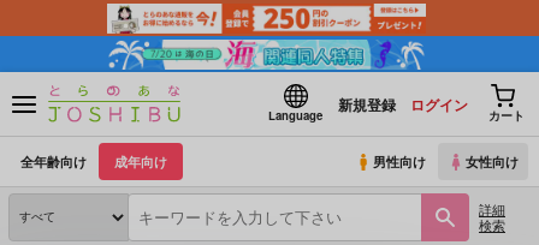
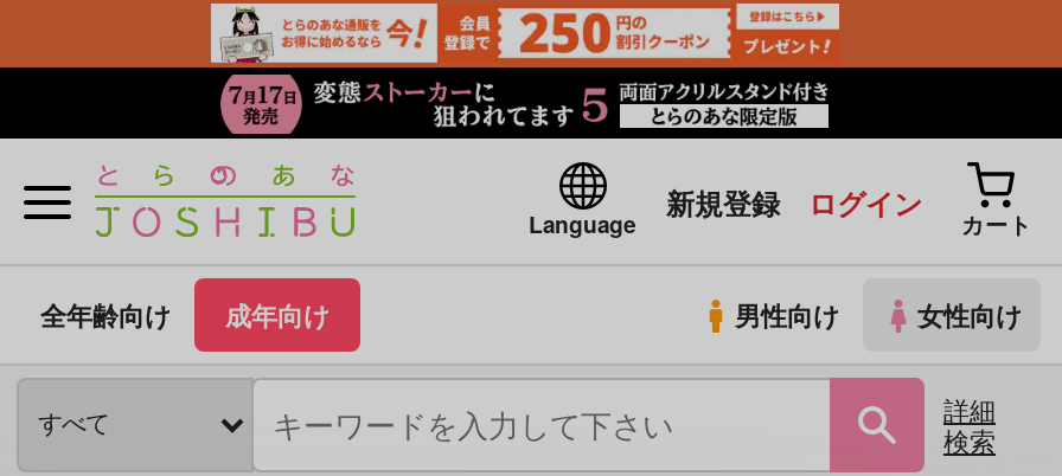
- [image]
+ [image]
